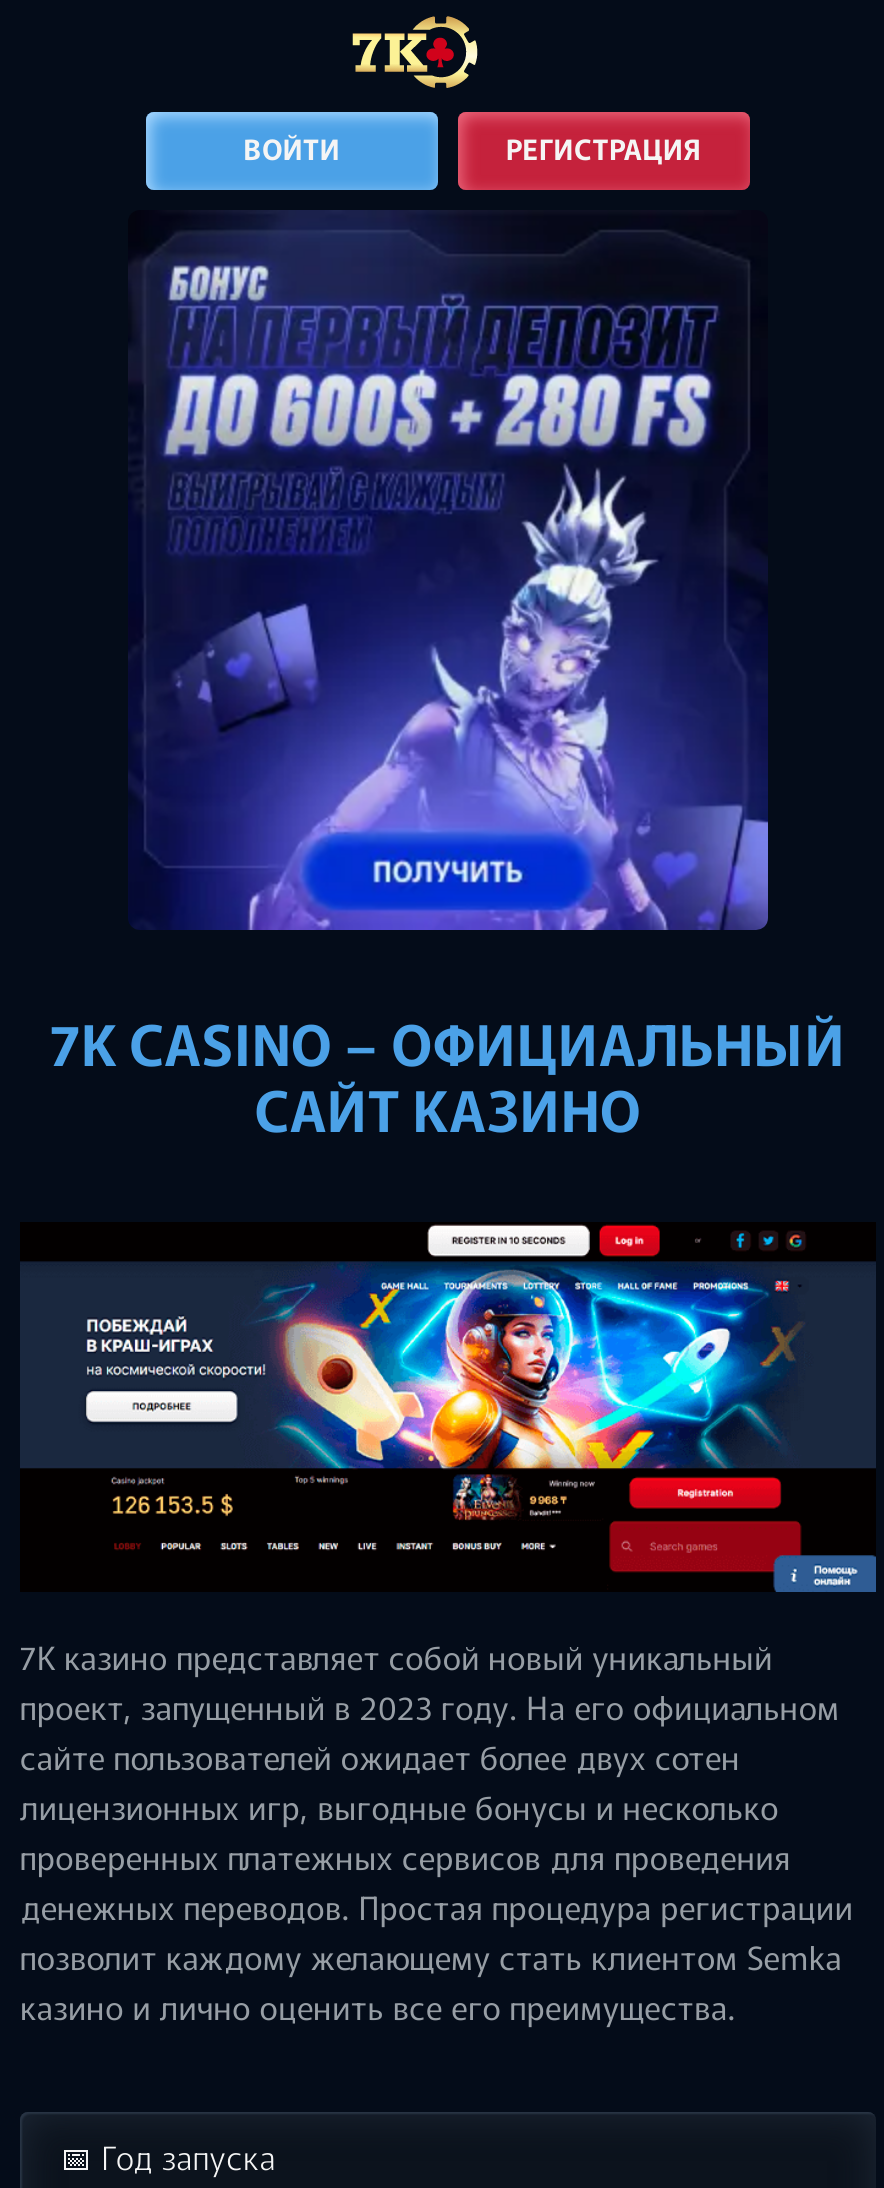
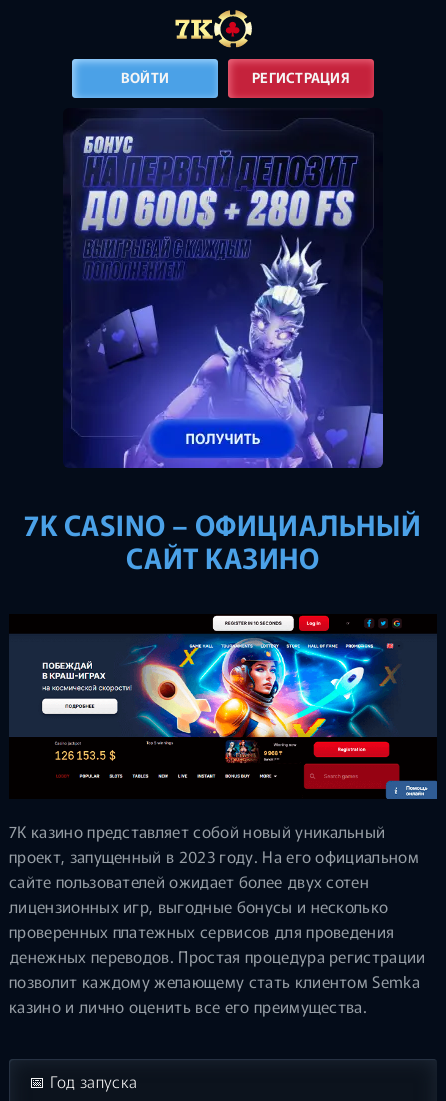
- [image]
+ [image]
